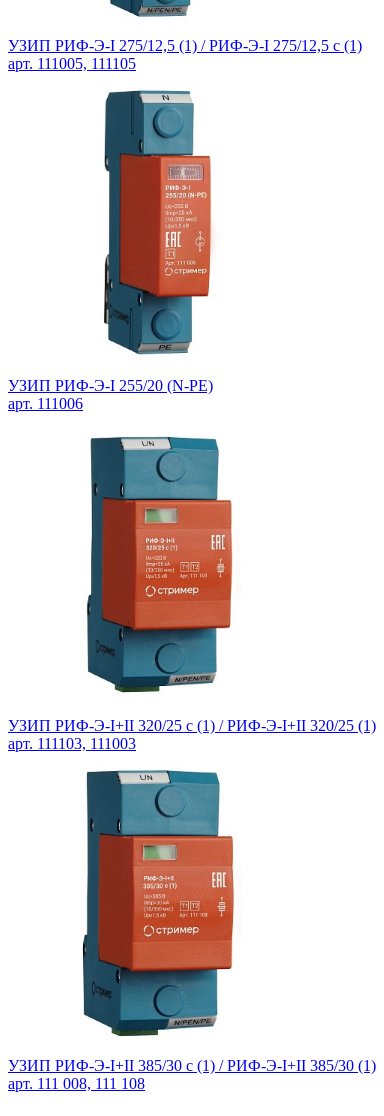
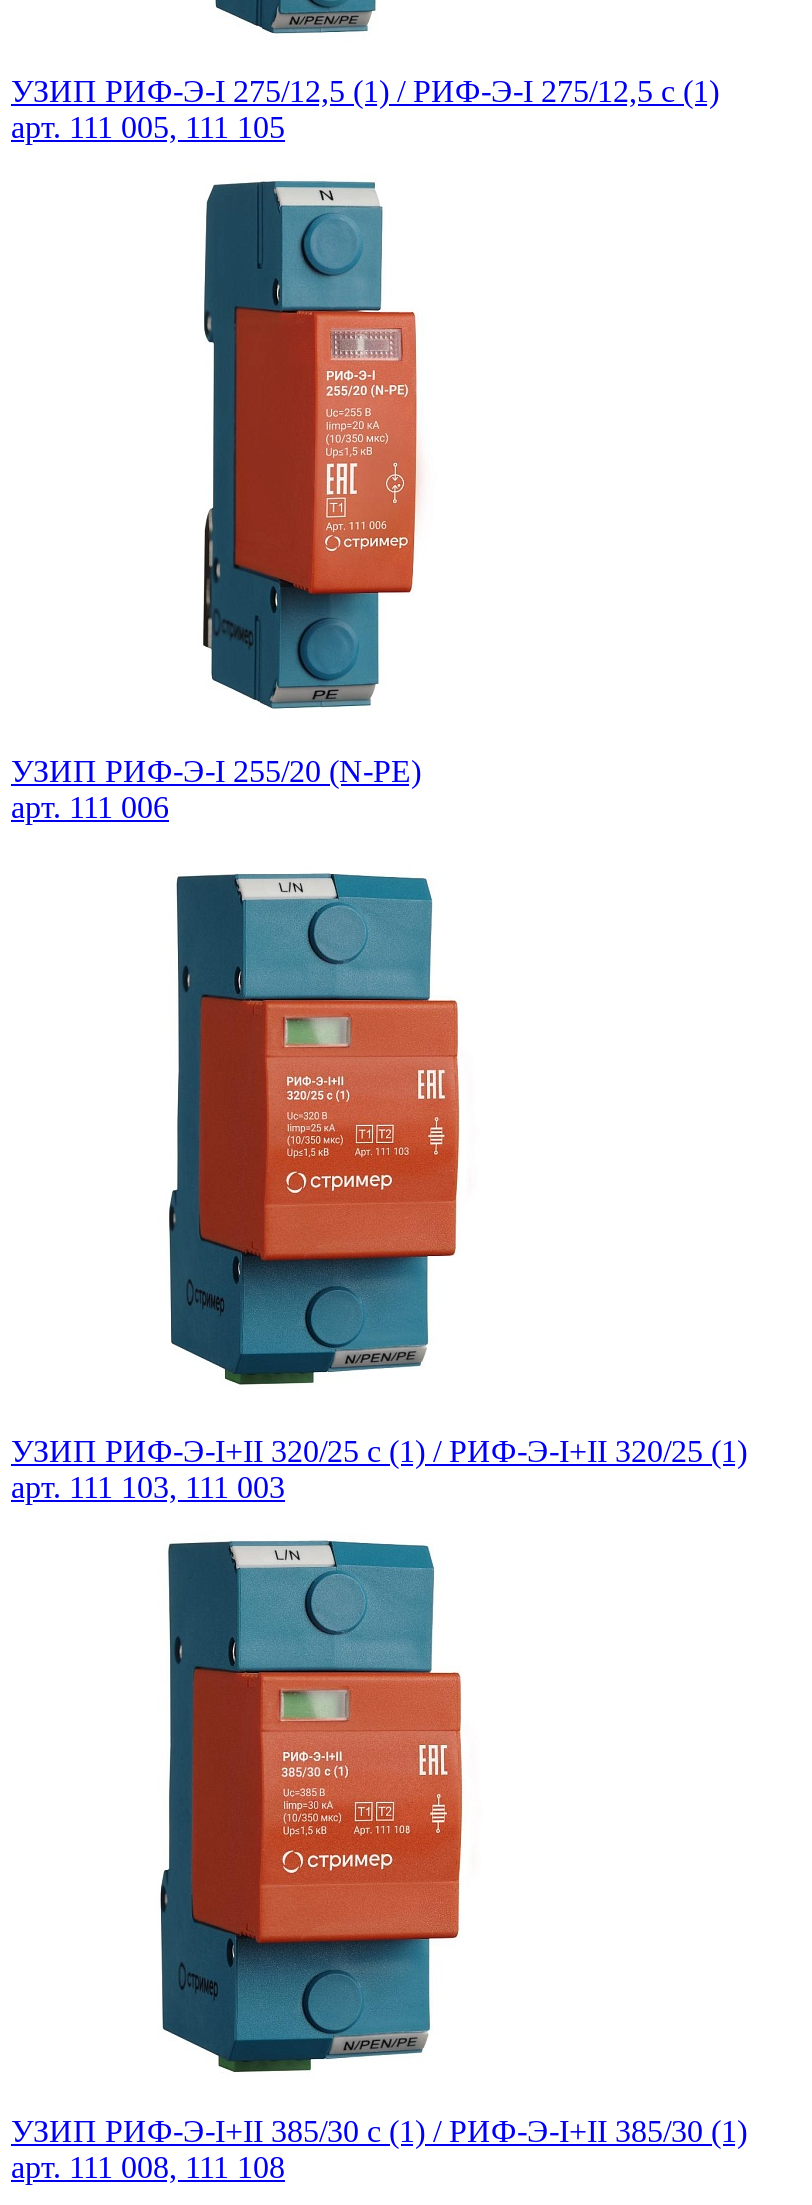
- арт. 111005, 111105
+ арт. 111 005, 111 105

- арт. 111006
+ арт. 111 006

- арт. 111103, 111003
+ арт. 111 103, 111 003
